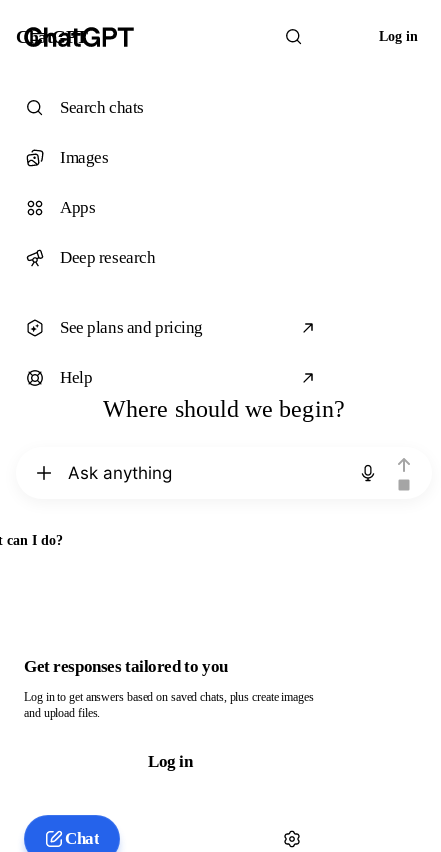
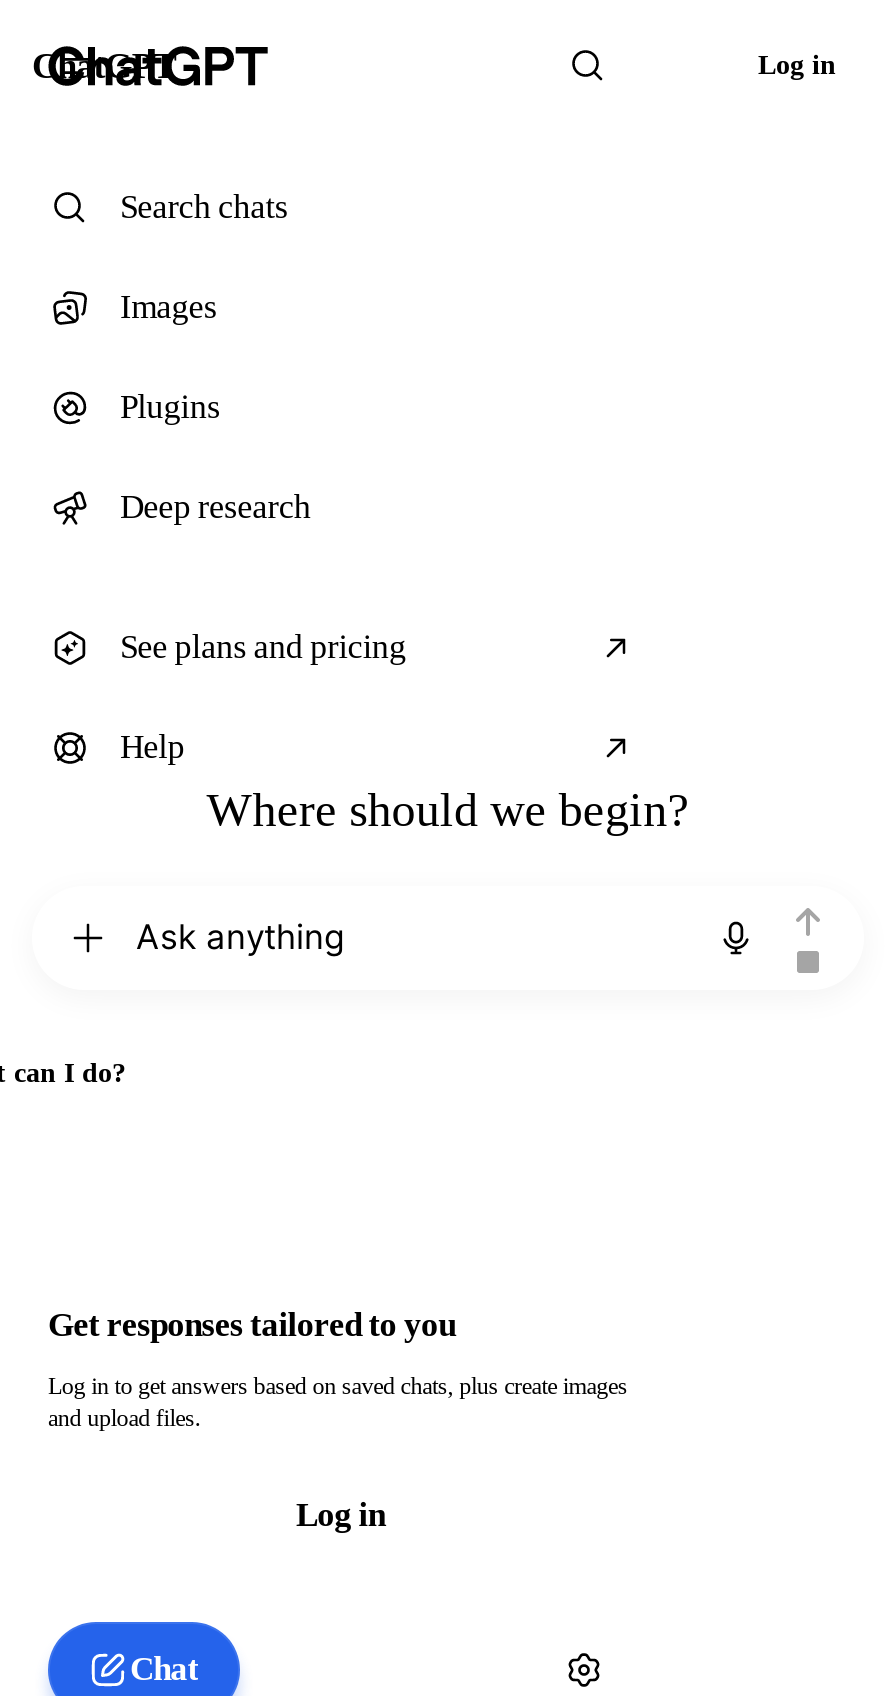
- Apps
+ Plugins
